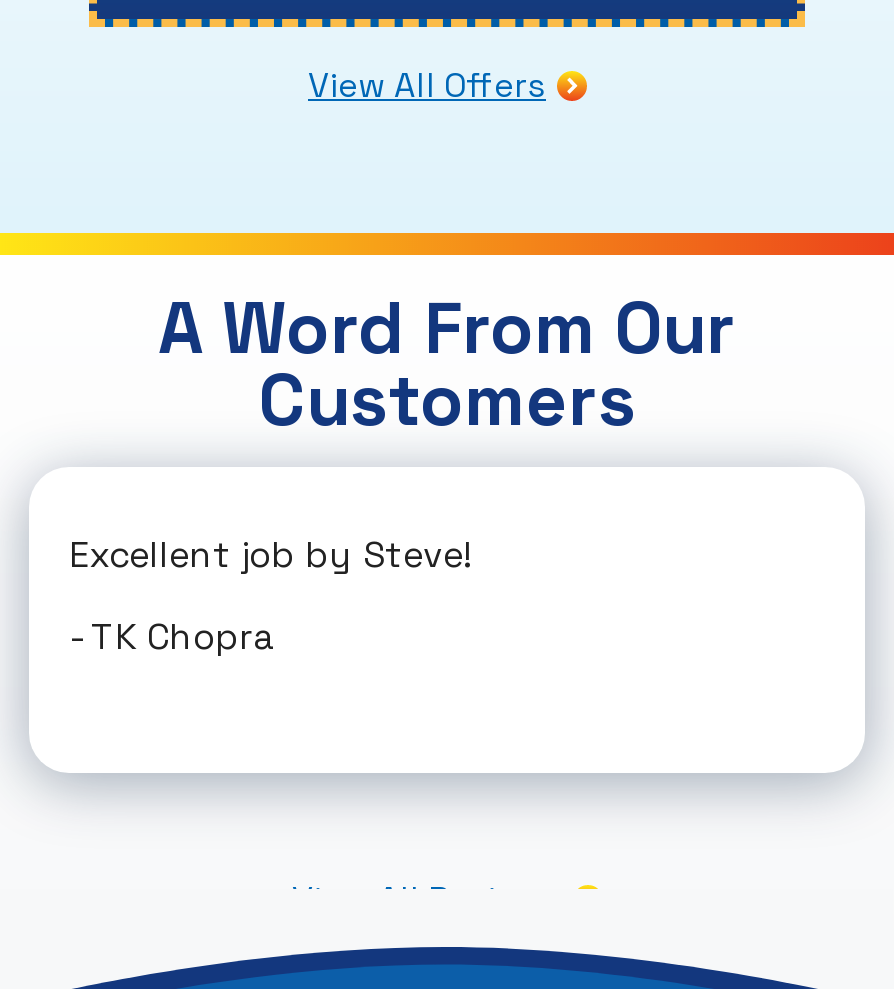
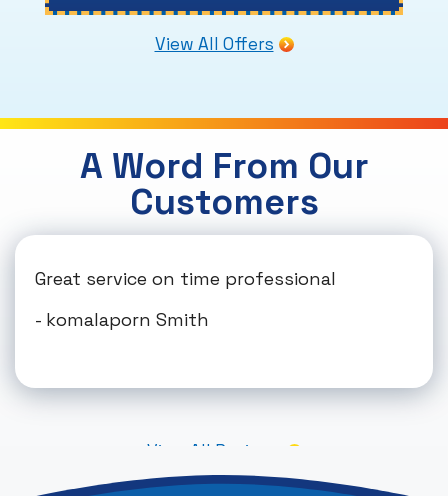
- Excellent job by Steve!
+ Great service on time professional

- - TK Chopra
+ - komalaporn Smith
